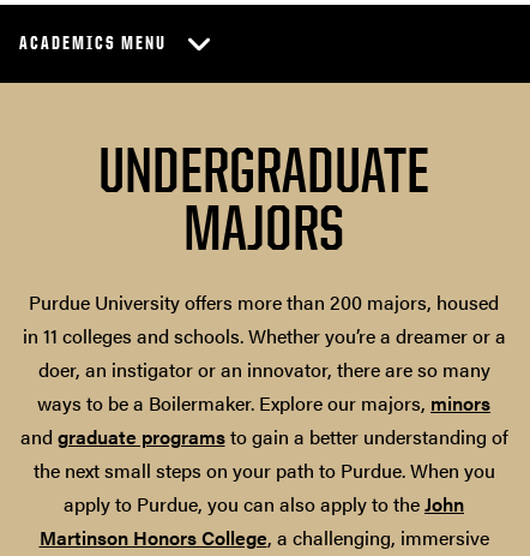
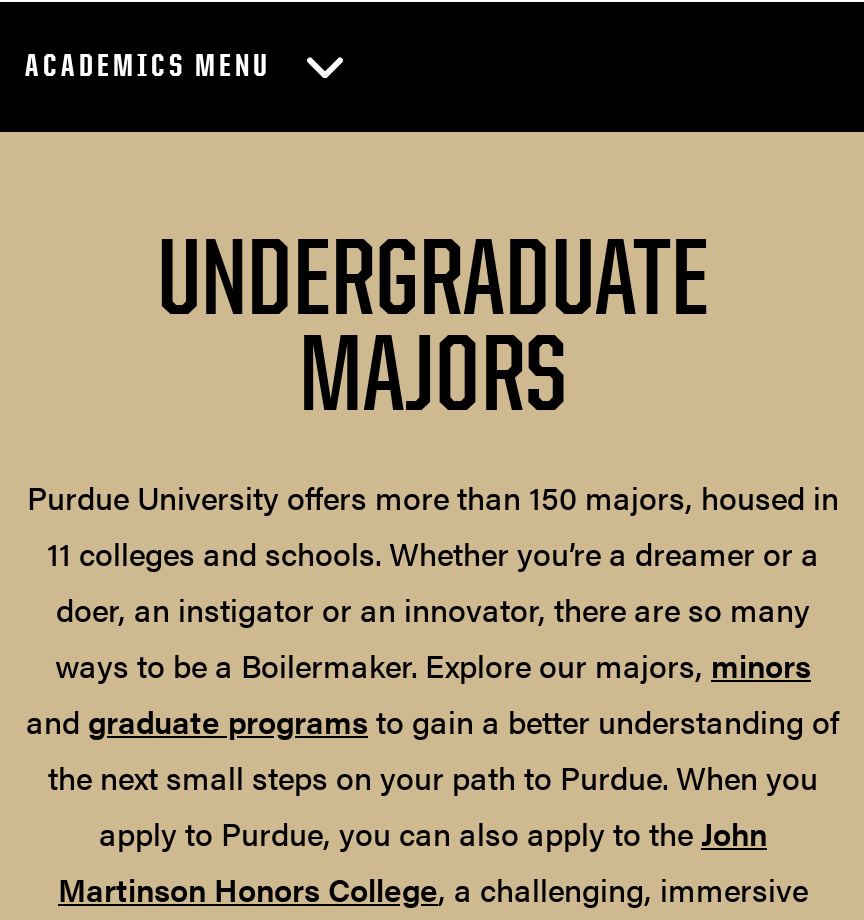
- Purdue University offers more than 200 majors, housed
- in 11 colleges and schools. Whether you’re a dreamer or a
+ Purdue University offers more than 150 majors, housed in
+ 11 colleges and schools. Whether you’re a dreamer or a
